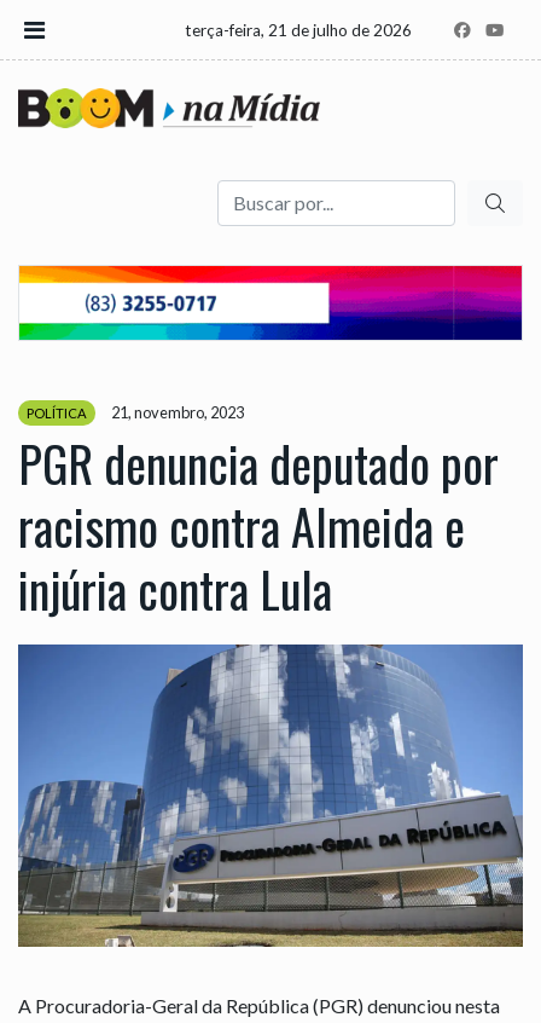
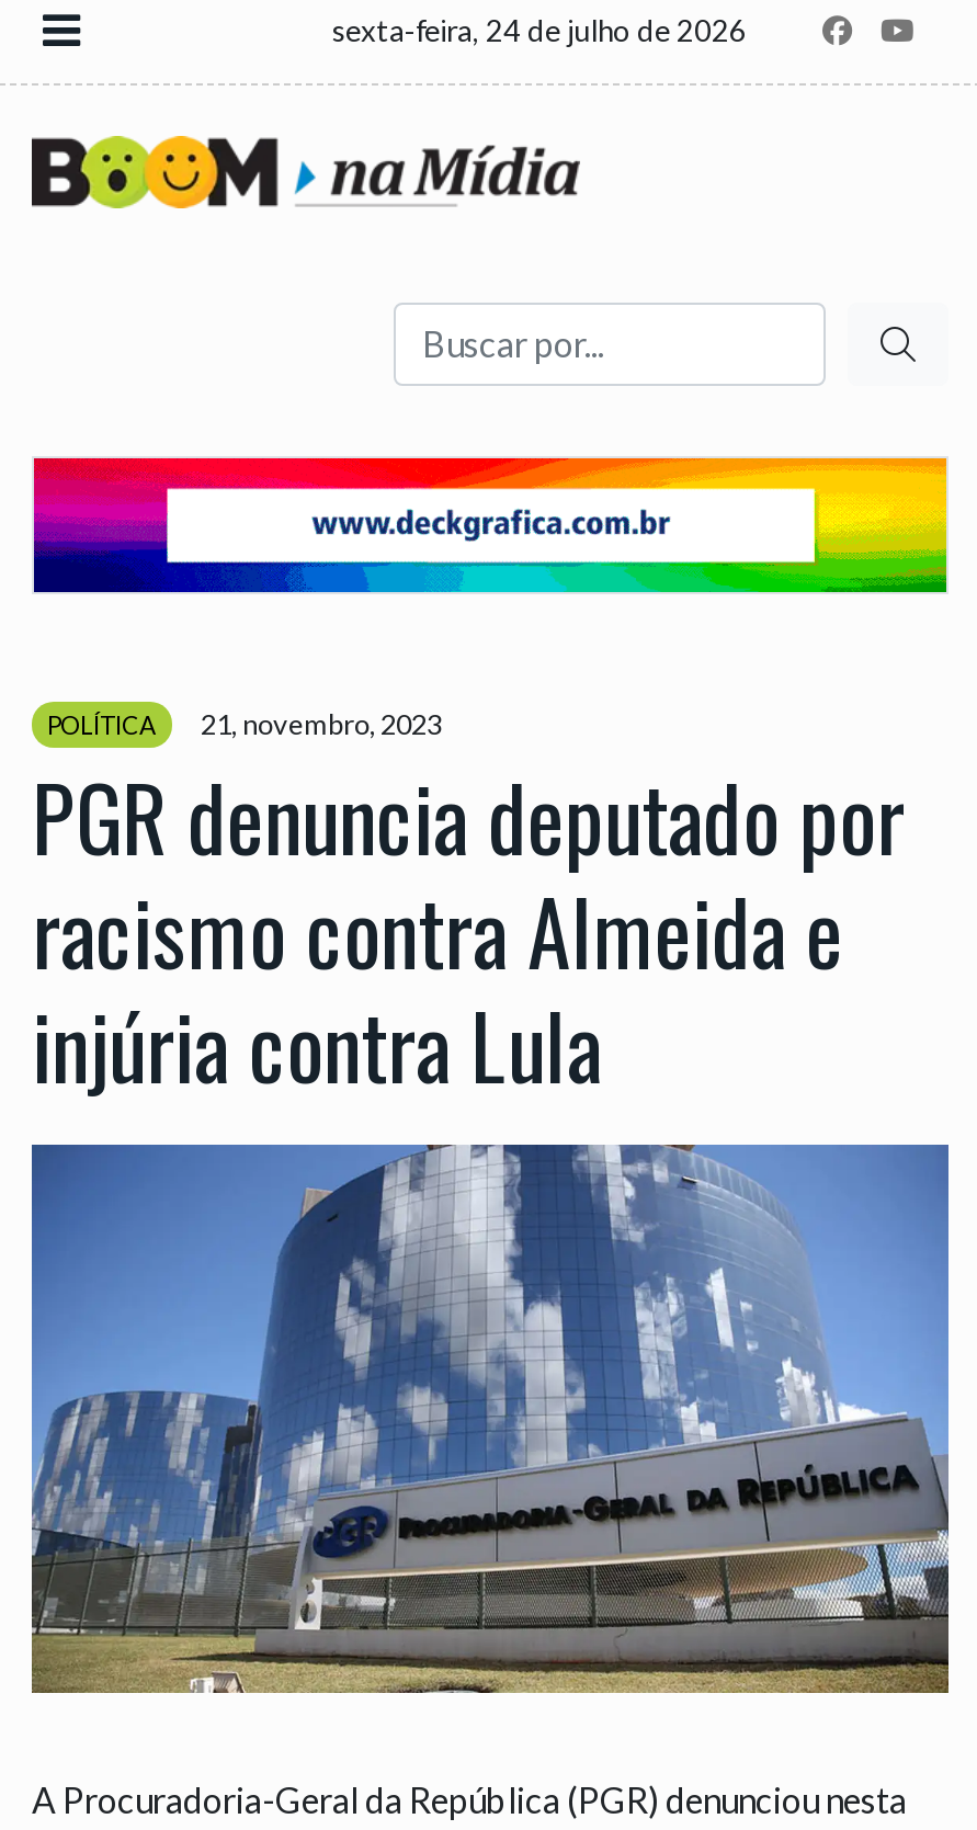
- terça-feira, 21 de julho de 2026
+ sexta-feira, 24 de julho de 2026

- [image]
+ [image]
